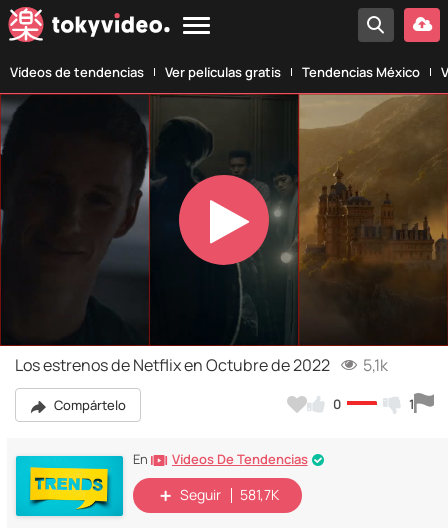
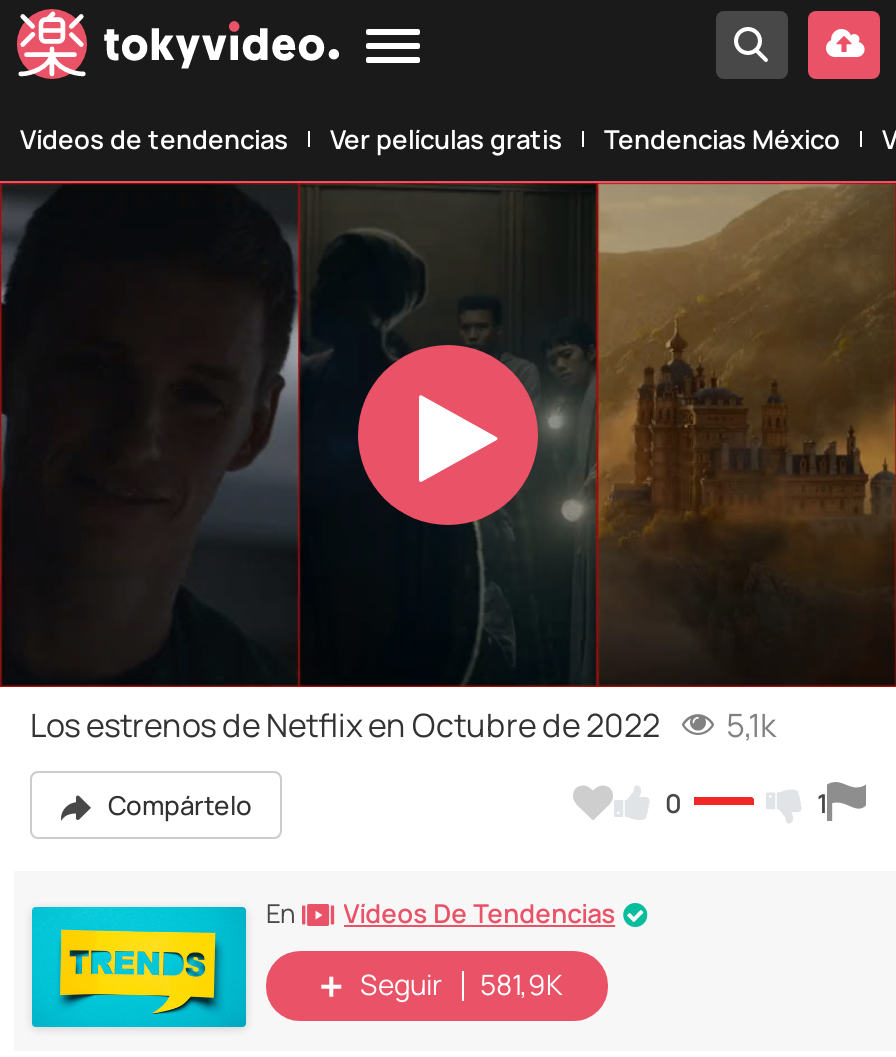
- Seguir 581,7K
+ Seguir 581,9K
